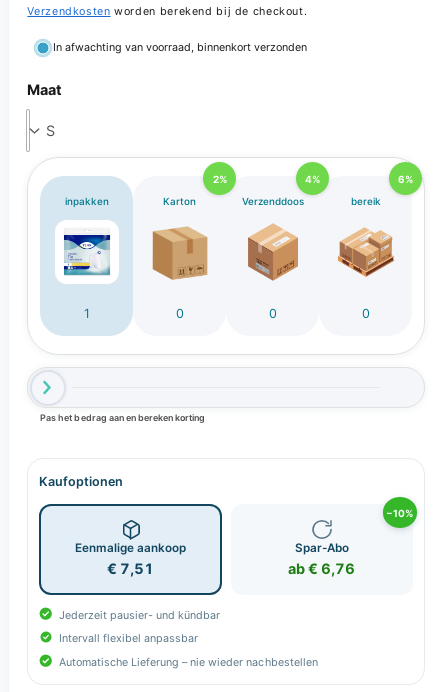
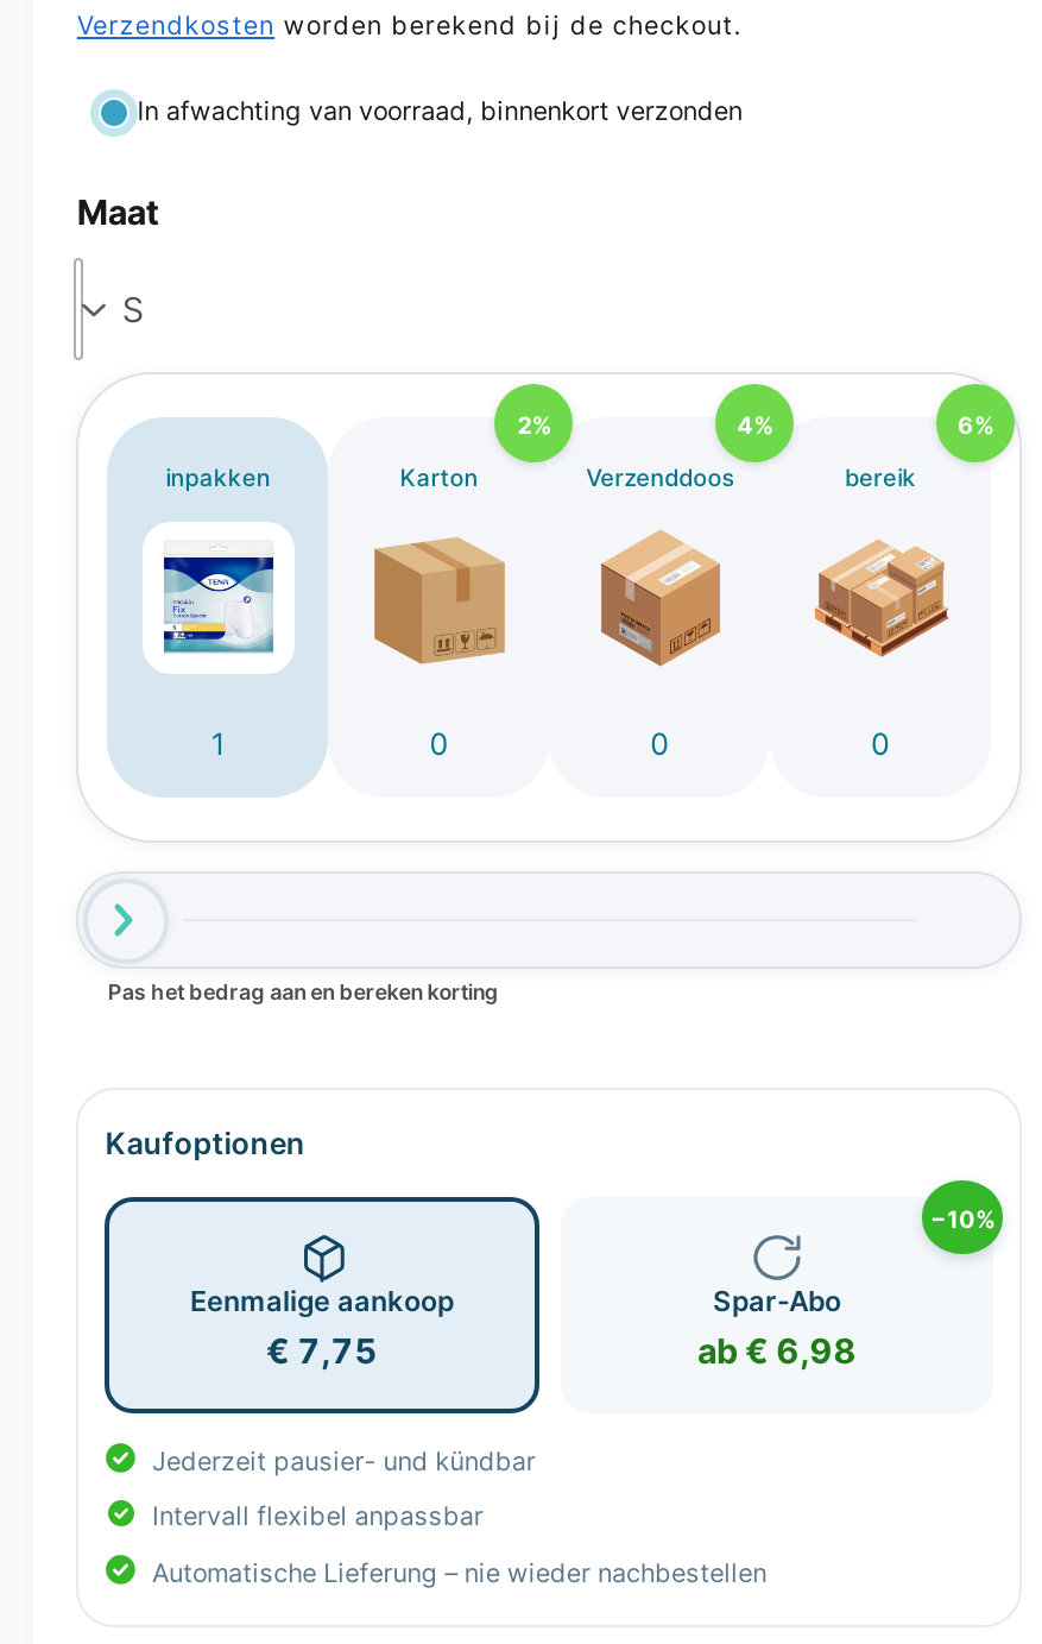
- € 7,51
+ € 7,75

- ab € 6,76
+ ab € 6,98
